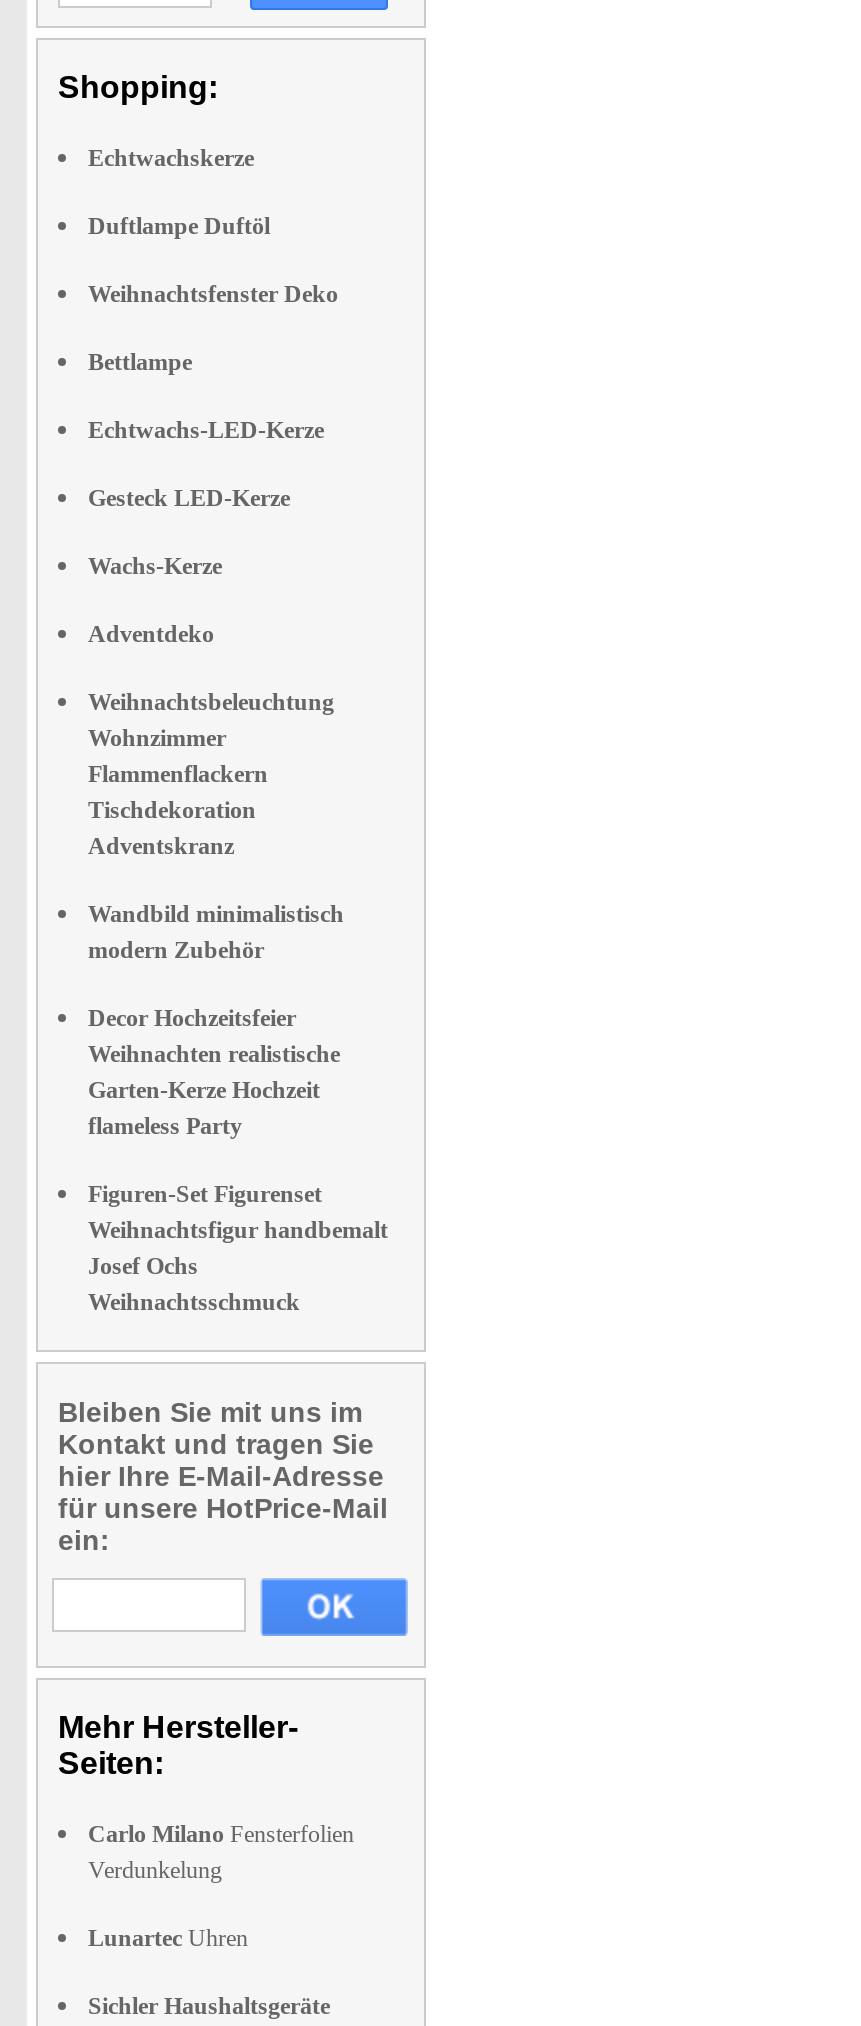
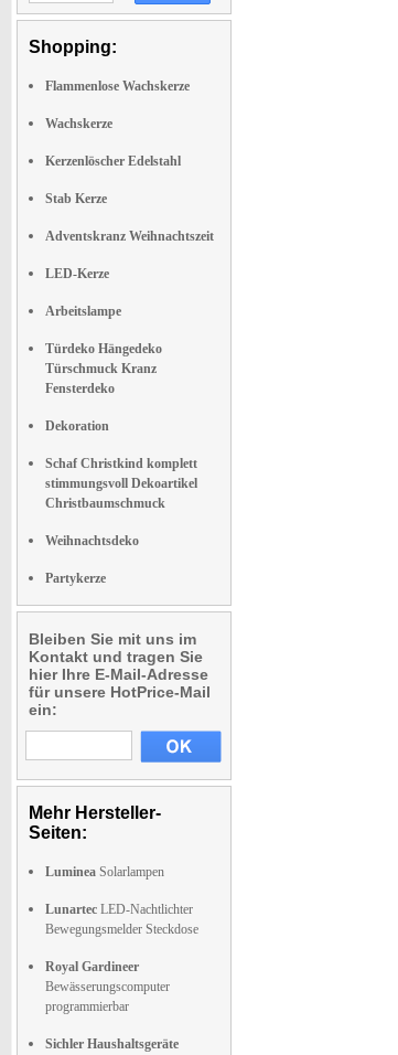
- Echtwachskerze
+ Flammenlose Wachskerze

- Duftlampe Duftöl
+ Wachskerze

- Weihnachtsfenster Deko
+ Kerzenlöscher Edelstahl

- Bettlampe
+ Stab Kerze

- Echtwachs-LED-Kerze
+ Adventskranz Weihnachtszeit

- Gesteck LED-Kerze
+ LED-Kerze

- Wachs-Kerze
+ Arbeitslampe

- Adventdeko
+ Türdeko Hängedeko
+ Türschmuck Kranz
+ Fensterdeko

- Weihnachtsbeleuchtung
- Wohnzimmer
- Flammenflackern
- Tischdekoration
- Adventskranz
+ Dekoration

- Wandbild minimalistisch
- modern Zubehör
+ Schaf Christkind komplett
+ stimmungsvoll Dekoartikel
+ Christbaumschmuck

- Decor Hochzeitsfeier
- Weihnachten realistische
- Garten-Kerze Hochzeit
- flameless Party
+ Weihnachtsdeko

- Figuren-Set Figurenset
- Weihnachtsfigur handbemalt
- Josef Ochs
- Weihnachtsschmuck
+ Partykerze

moved up: Bleiben Sie mit uns im | Kontakt und tragen Sie | hier Ihre E-Mail-Adresse | für unsere HotPrice-Mail | ein: | Mehr Hersteller- | Seiten:

- Carlo Milano Fensterfolien
- Verdunkelung
- Lunartec Uhren
+ Luminea Solarlampen
+ Lunartec LED-Nachtlichter
+ Bewegungsmelder Steckdose
+ Royal Gardineer
+ Bewässerungscomputer
+ programmierbar
